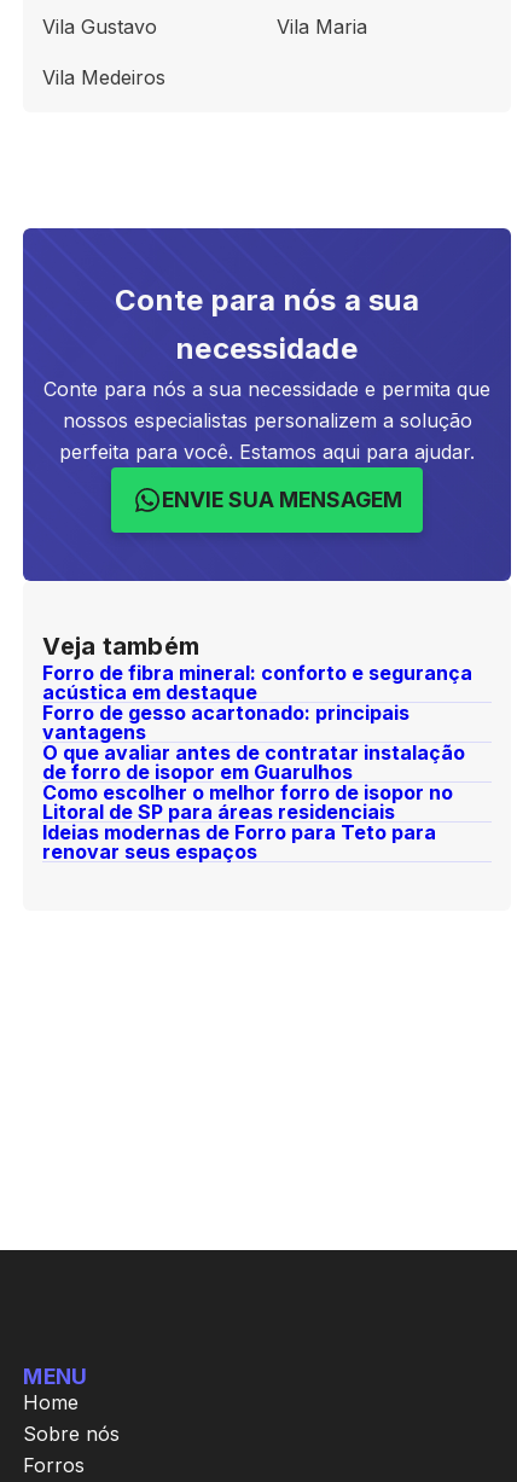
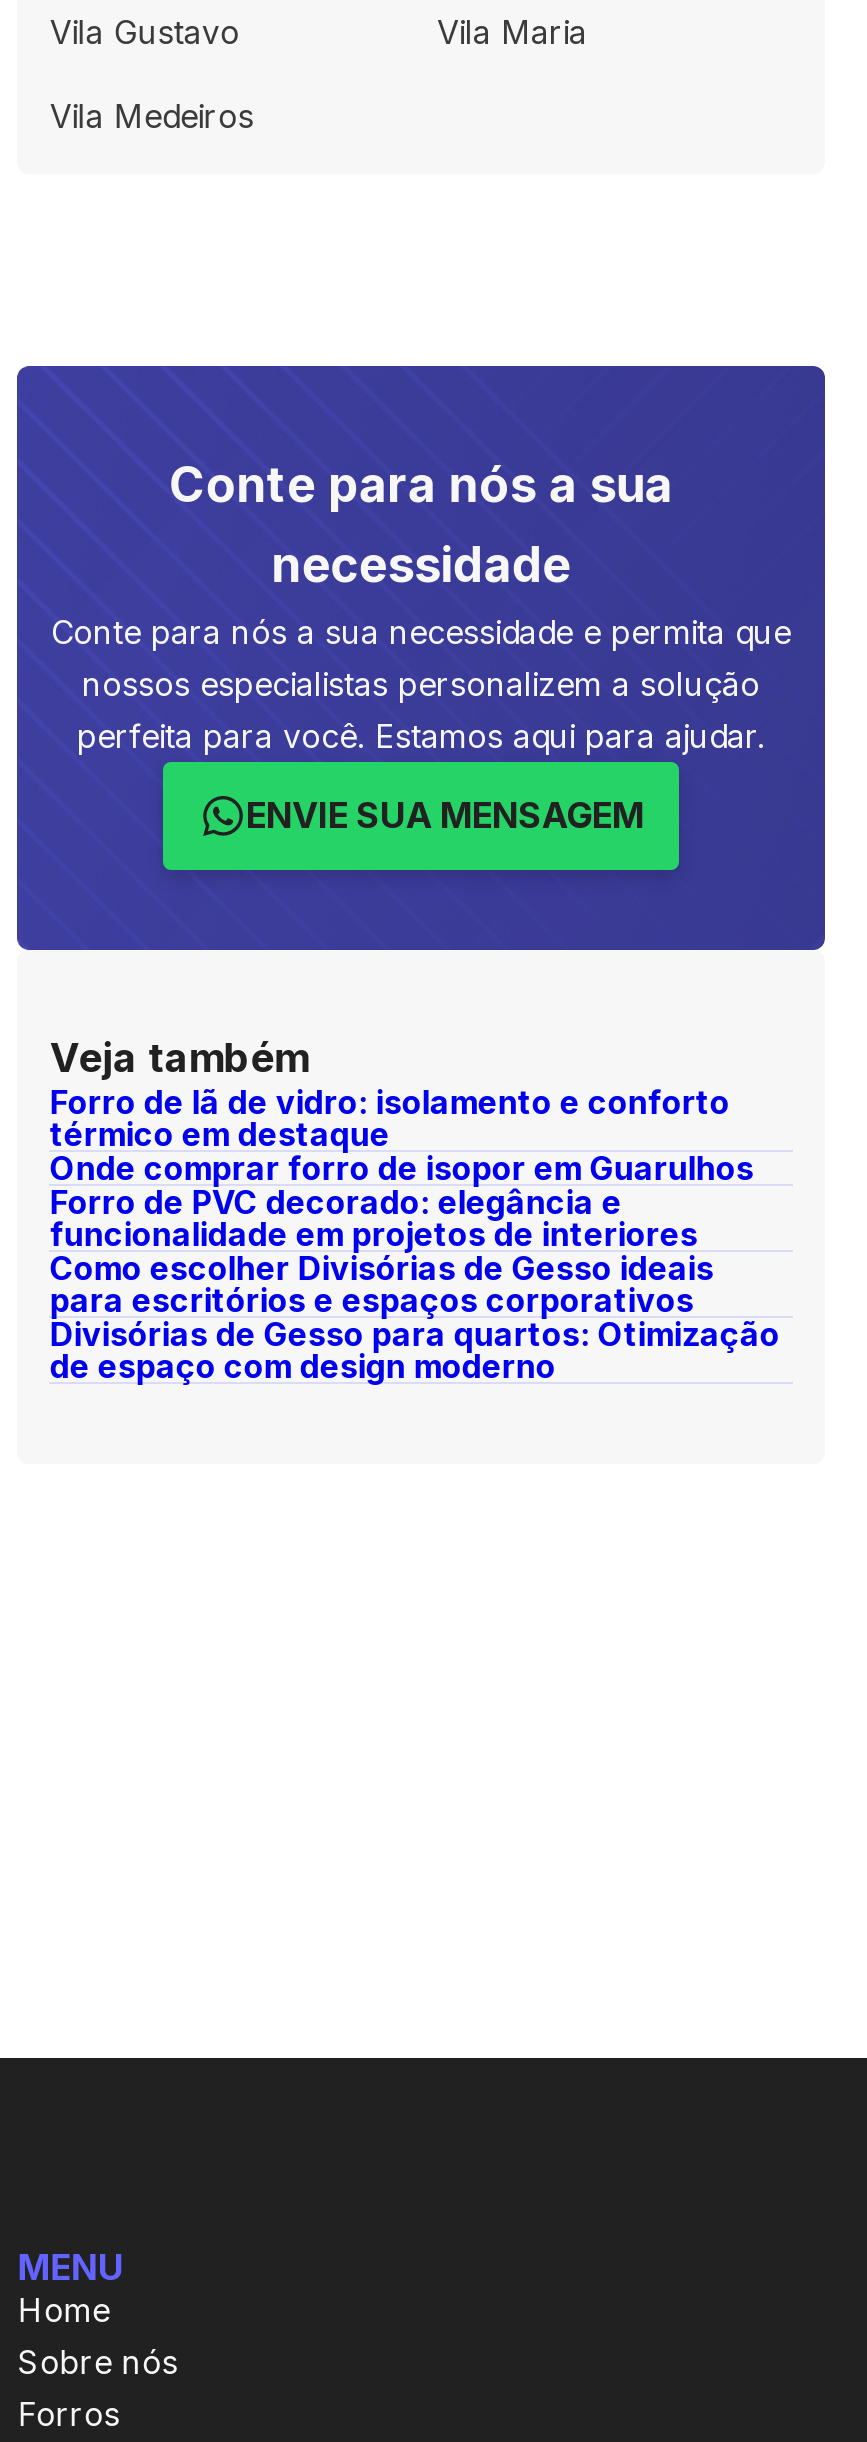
- Forro de fibra mineral: conforto e segurança
- acústica em destaque
- Forro de gesso acartonado: principais
- vantagens
- O que avaliar antes de contratar instalação
- de forro de isopor em Guarulhos
- Como escolher o melhor forro de isopor no
- Litoral de SP para áreas residenciais
- Ideias modernas de Forro para Teto para
- renovar seus espaços
+ Forro de lã de vidro: isolamento e conforto
+ térmico em destaque
+ Onde comprar forro de isopor em Guarulhos
+ Forro de PVC decorado: elegância e
+ funcionalidade em projetos de interiores
+ Como escolher Divisórias de Gesso ideais
+ para escritórios e espaços corporativos
+ Divisórias de Gesso para quartos: Otimização
+ de espaço com design moderno
